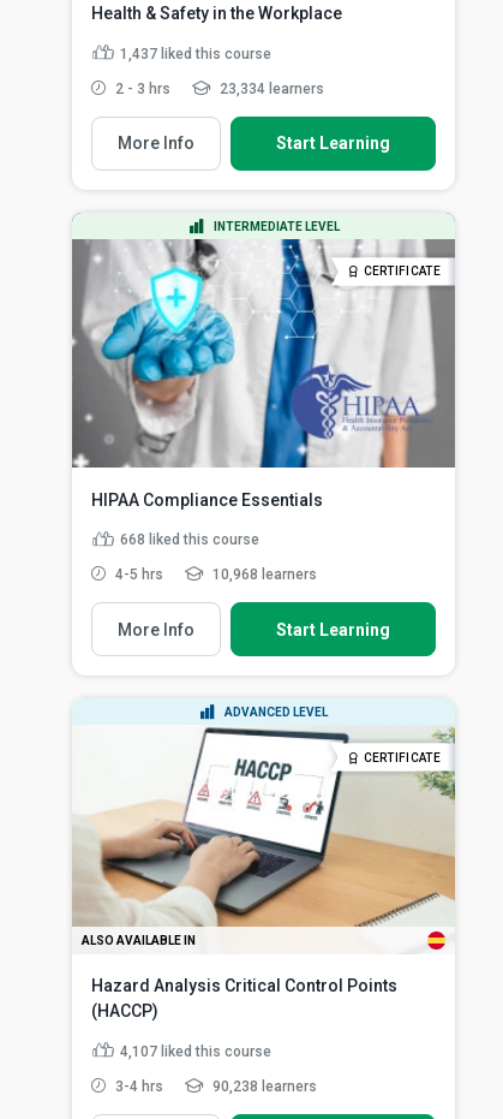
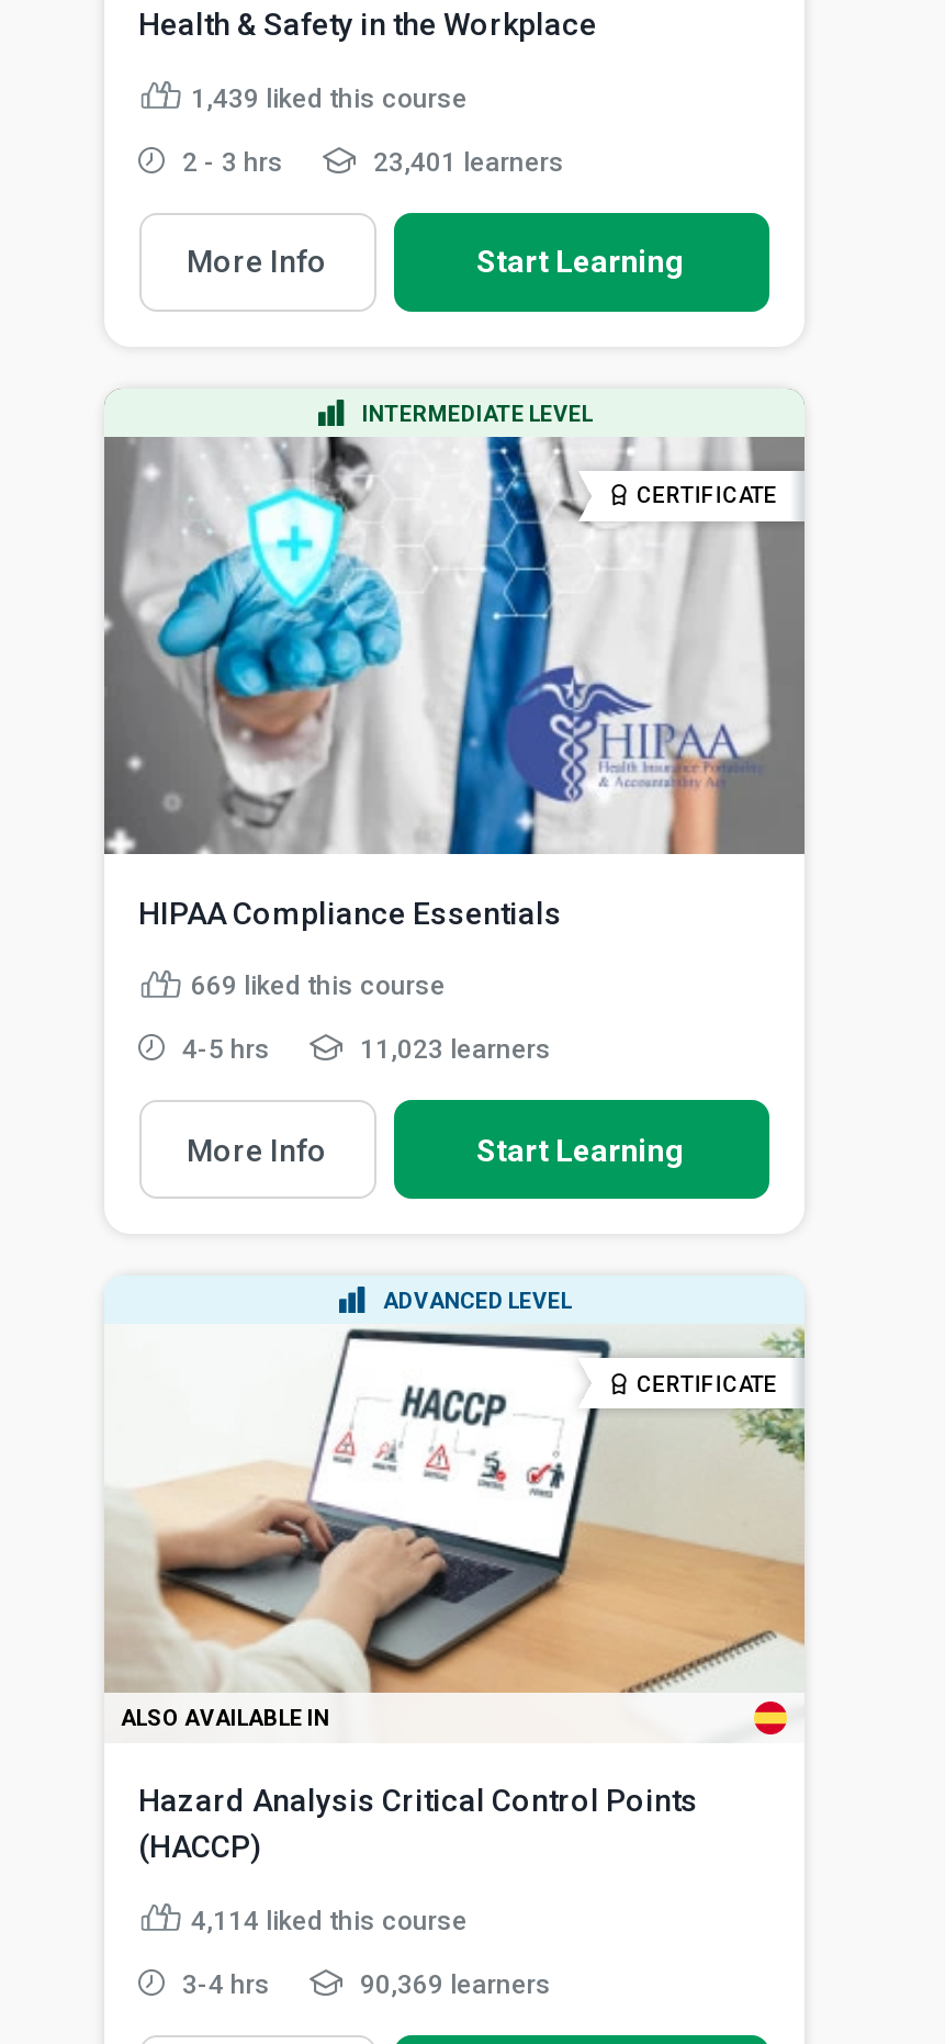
- 1,437 liked this course
+ 1,439 liked this course

- 23,334 learners
+ 23,401 learners

- 668 liked this course
+ 669 liked this course

- 10,968 learners
+ 11,023 learners

- 4,107 liked this course
+ 4,114 liked this course

- 90,238 learners
+ 90,369 learners
